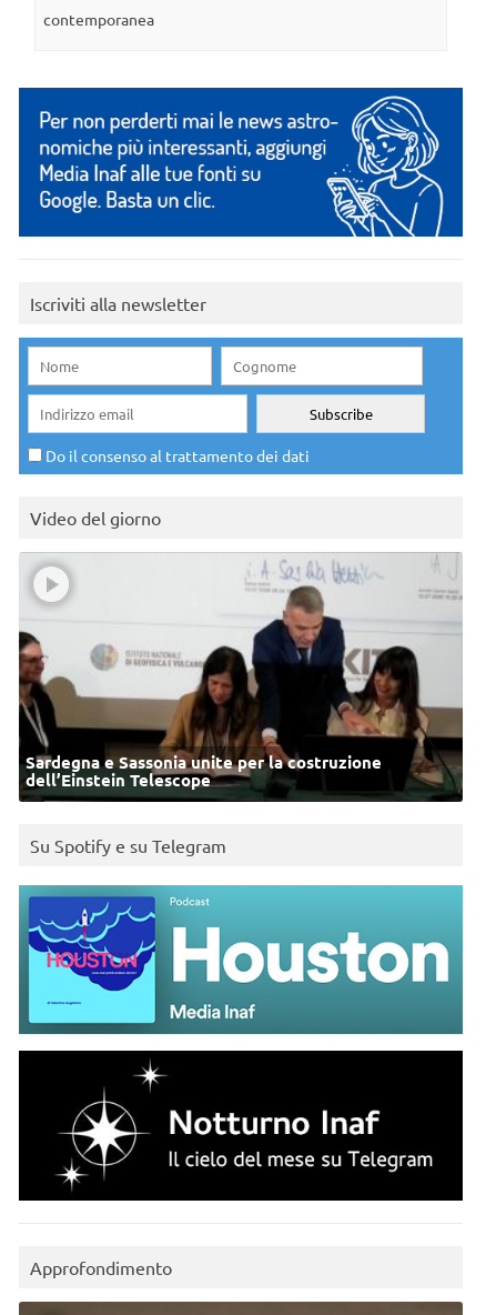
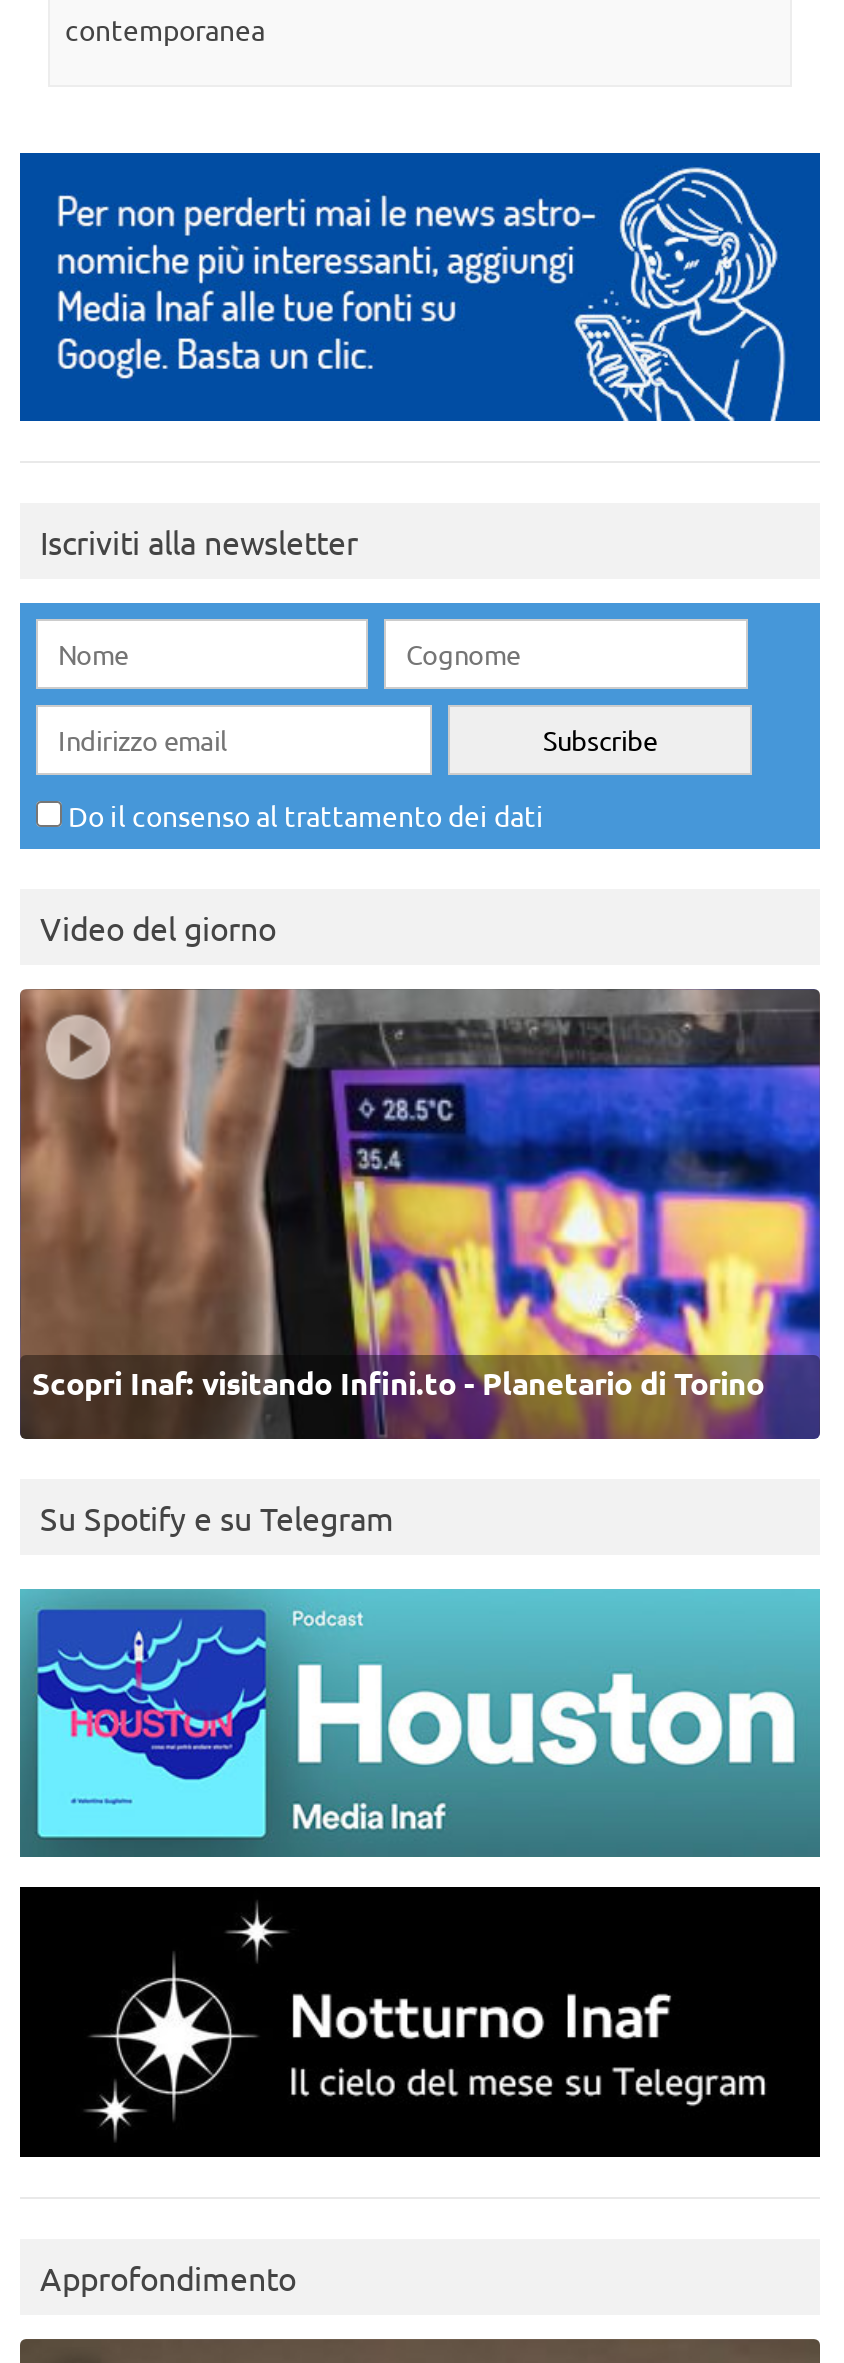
- [image]
- Sardegna e Sassonia unite per la costruzione
- dell’Einstein Telescope
+ [image]
+ Scopri Inaf: visitando Infini.to - Planetario di Torino
